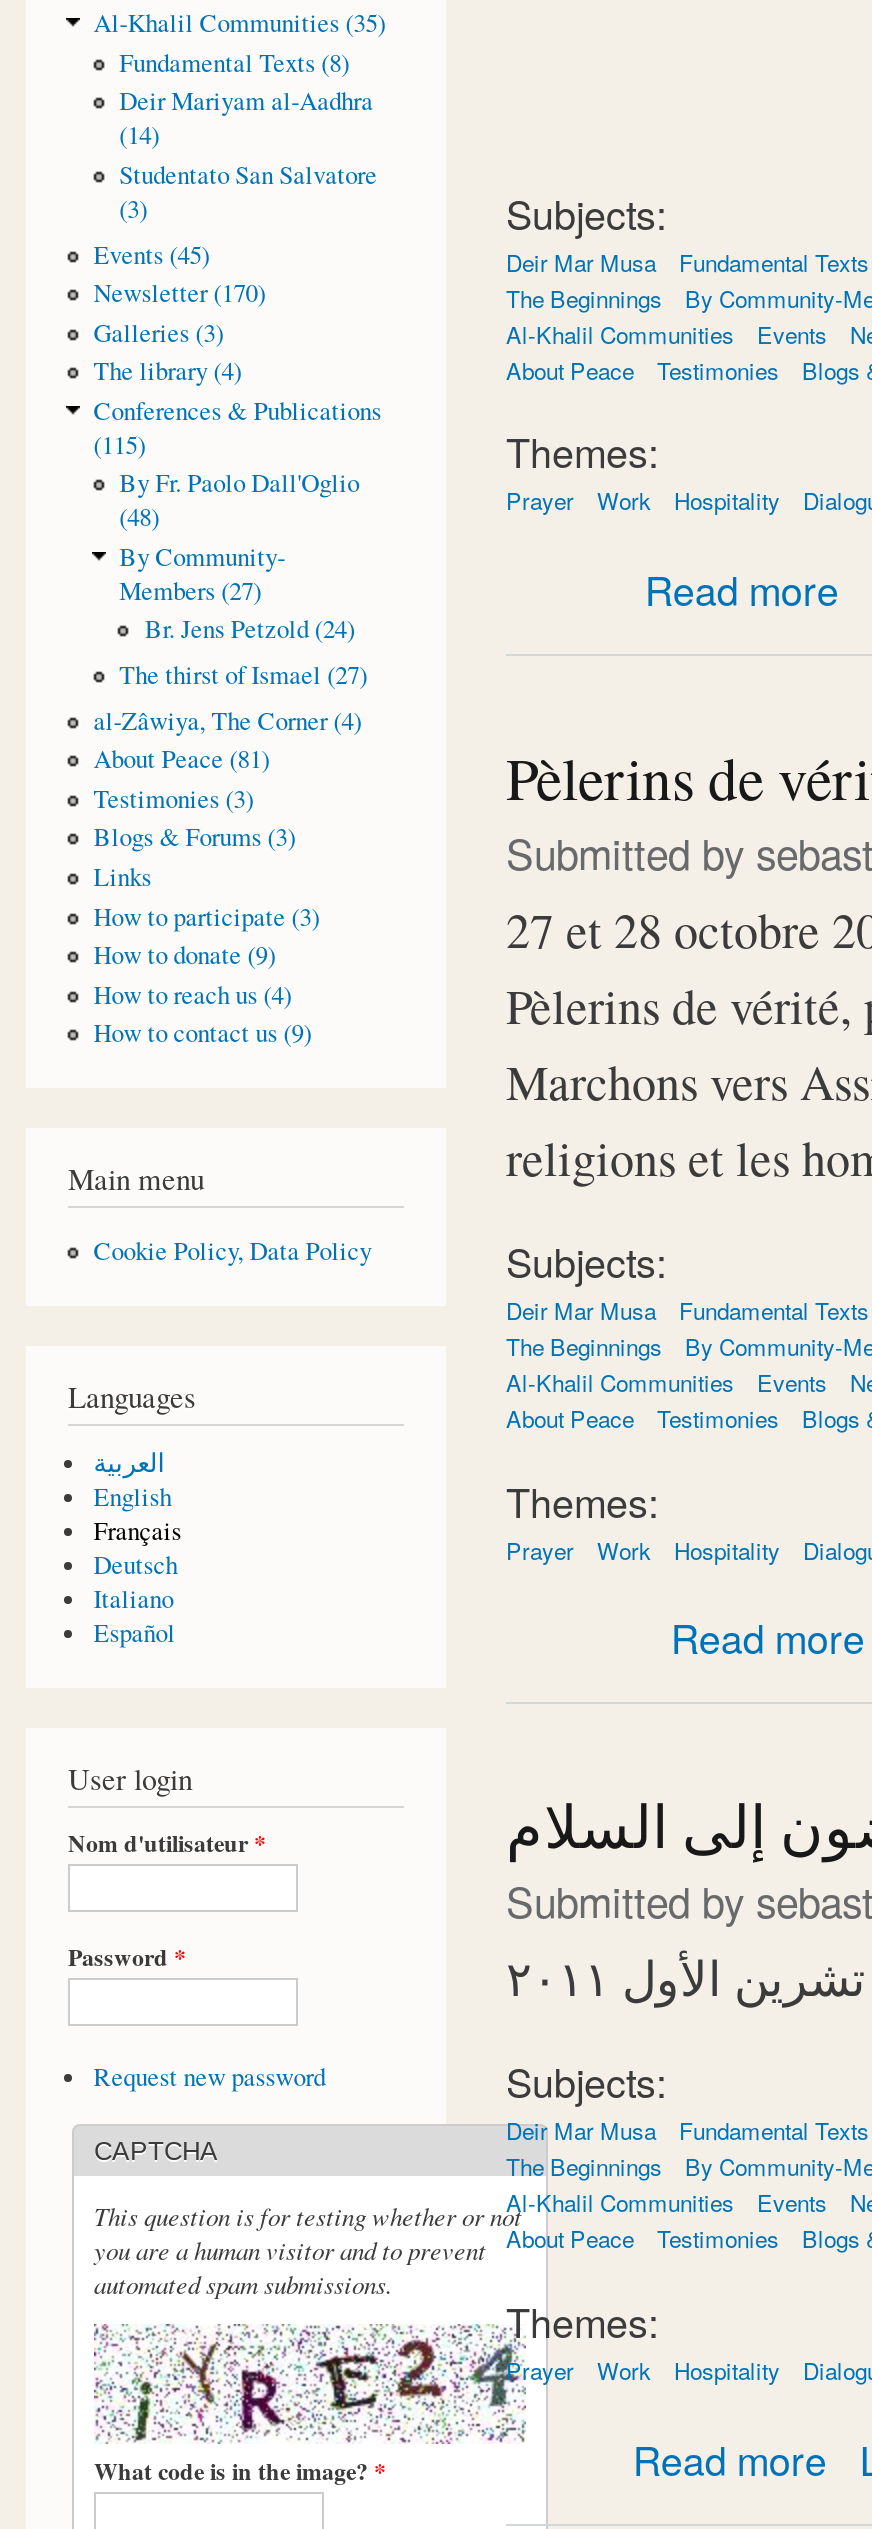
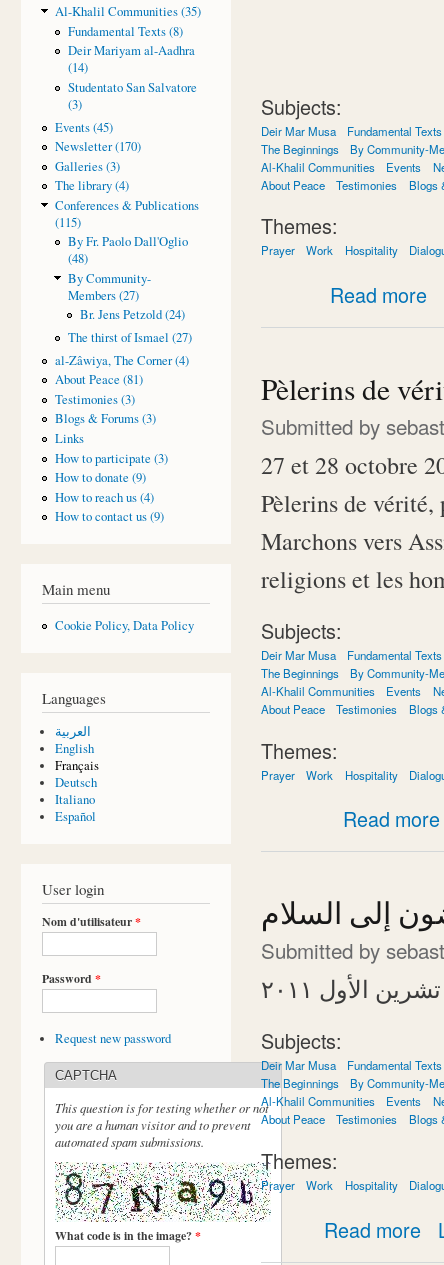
- [image]
+ [image]
